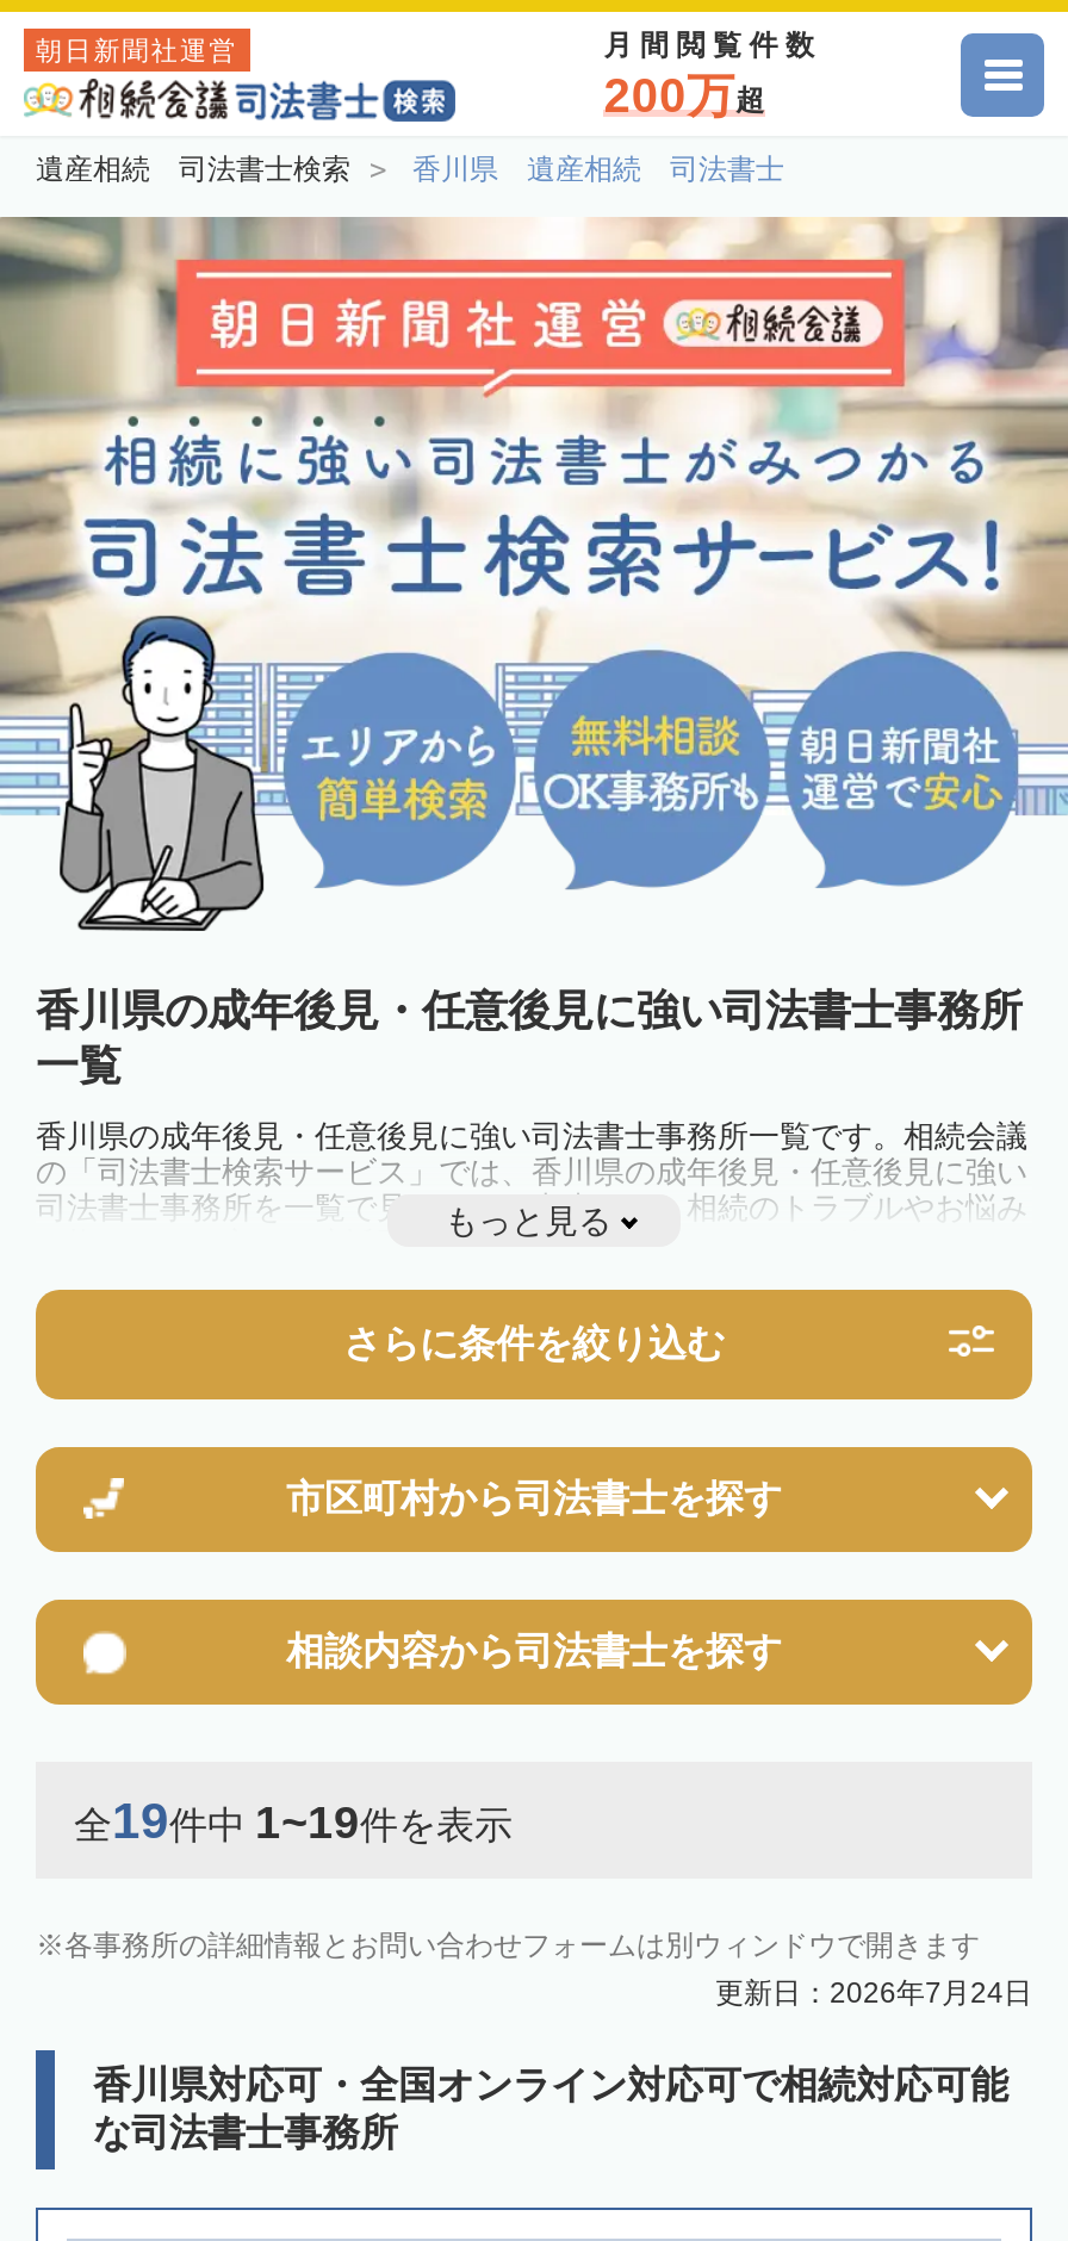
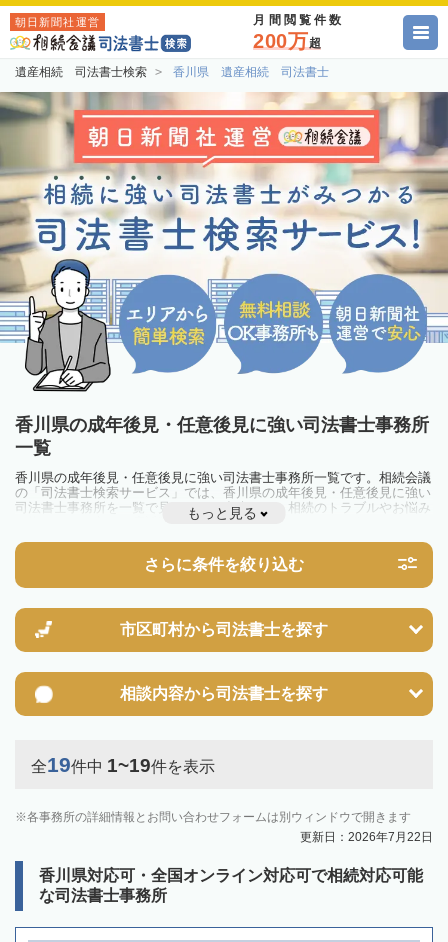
- 更新日：2026年7月24日
+ 更新日：2026年7月22日
